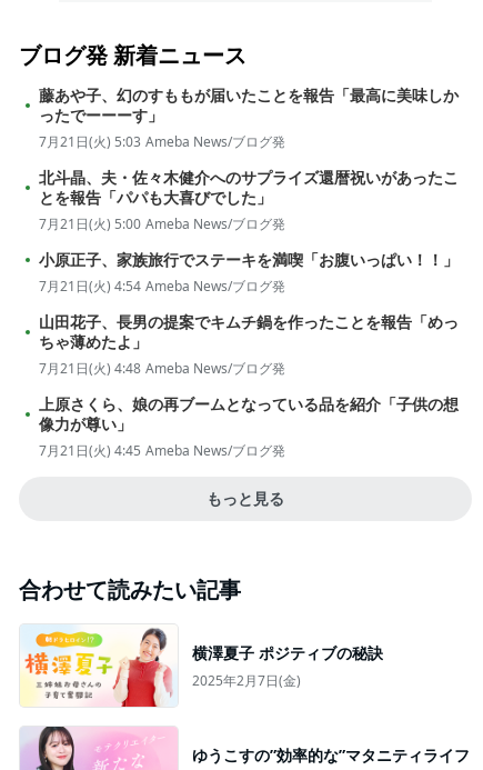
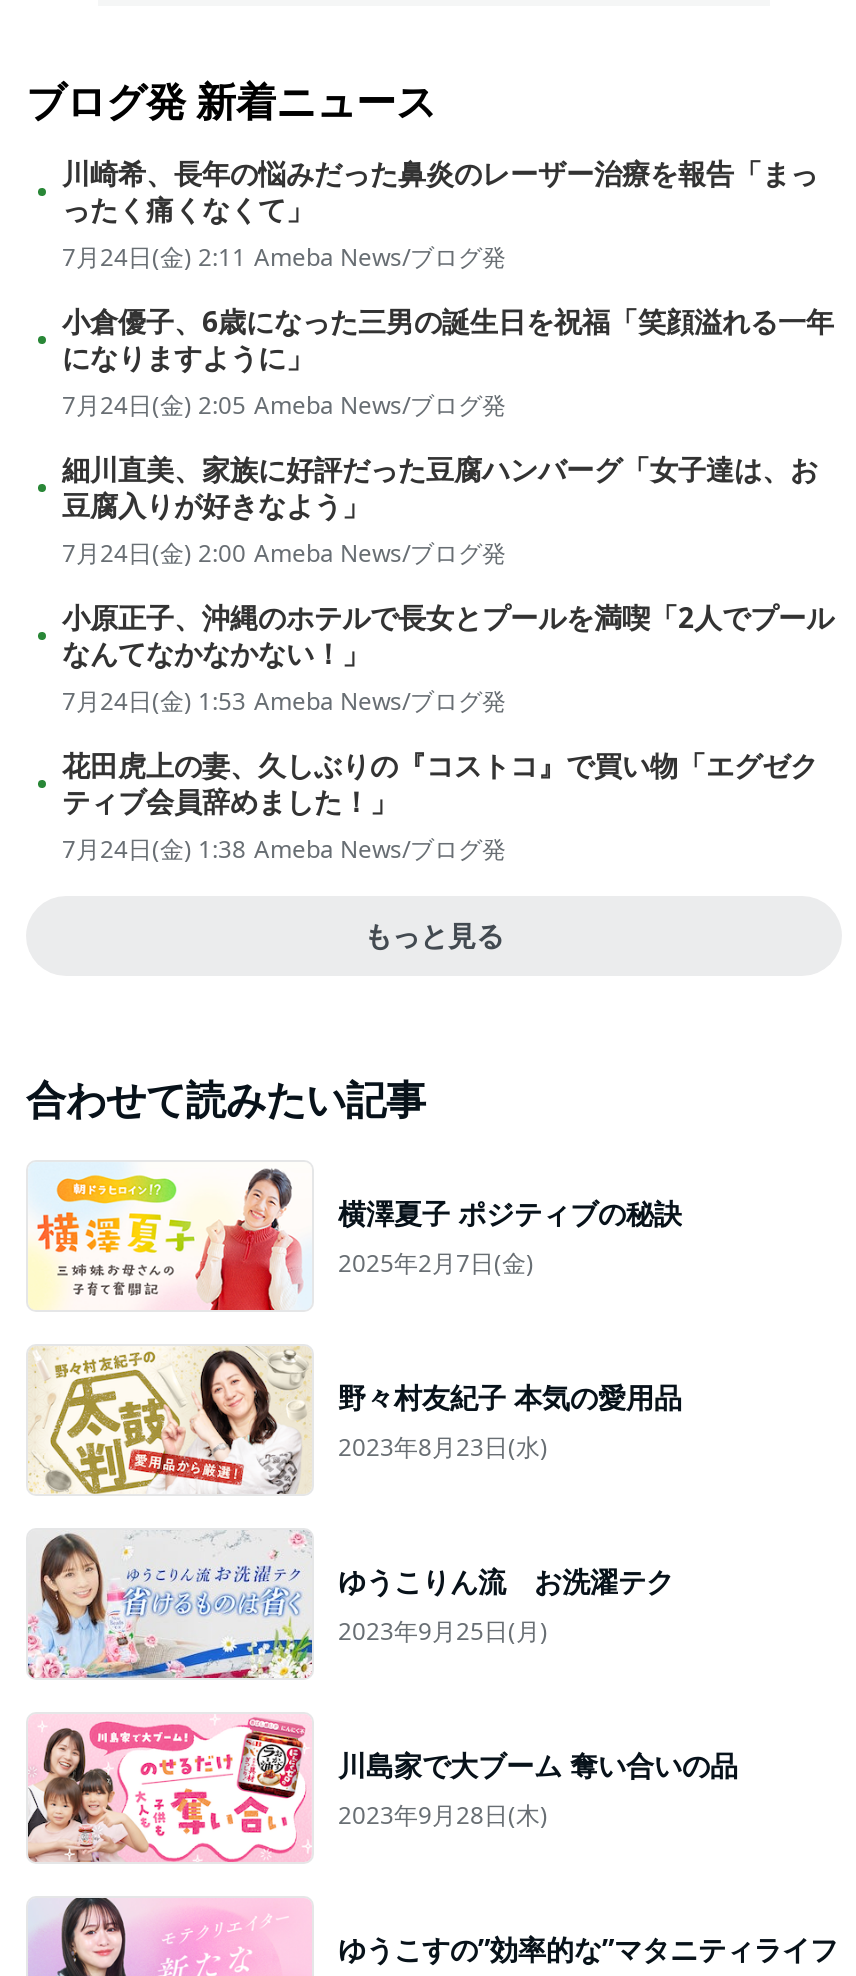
- 藤あや子、幻のすももが届いたことを報告「最高に美味しか
- ったでーーーす」
- 7月21日(火) 5:03 Ameba News/ブログ発
+ 川崎希、長年の悩みだった鼻炎のレーザー治療を報告「まっ
+ ったく痛くなくて」
+ 7月24日(金) 2:11 Ameba News/ブログ発

- 北斗晶、夫・佐々木健介へのサプライズ還暦祝いがあったこ
- とを報告「パパも大喜びでした」
- 7月21日(火) 5:00 Ameba News/ブログ発
+ 小倉優子、6歳になった三男の誕生日を祝福「笑顔溢れる一年
+ になりますように」
+ 7月24日(金) 2:05 Ameba News/ブログ発

- 小原正子、家族旅行でステーキを満喫「お腹いっぱい！！」
- 7月21日(火) 4:54 Ameba News/ブログ発
+ 細川直美、家族に好評だった豆腐ハンバーグ「女子達は、お
+ 豆腐入りが好きなよう」
+ 7月24日(金) 2:00 Ameba News/ブログ発

- 山田花子、長男の提案でキムチ鍋を作ったことを報告「めっ
- ちゃ薄めたよ」
- 7月21日(火) 4:48 Ameba News/ブログ発
+ 小原正子、沖縄のホテルで長女とプールを満喫「2人でプール
+ なんてなかなかない！」
+ 7月24日(金) 1:53 Ameba News/ブログ発

- 上原さくら、娘の再ブームとなっている品を紹介「子供の想
- 像力が尊い」
- 7月21日(火) 4:45 Ameba News/ブログ発
+ 花田虎上の妻、久しぶりの『コストコ』で買い物「エグゼク
+ ティブ会員辞めました！」
+ 7月24日(金) 1:38 Ameba News/ブログ発

+ [image]
+ 川島家で大ブーム 奪い合いの品
+ 2023年9月28日(木)

+ [image]
+ 野々村友紀子 本気の愛用品
+ 2023年8月23日(水)

+ [image]
+ ゆうこりん流 お洗濯テク
+ 2023年9月25日(月)
